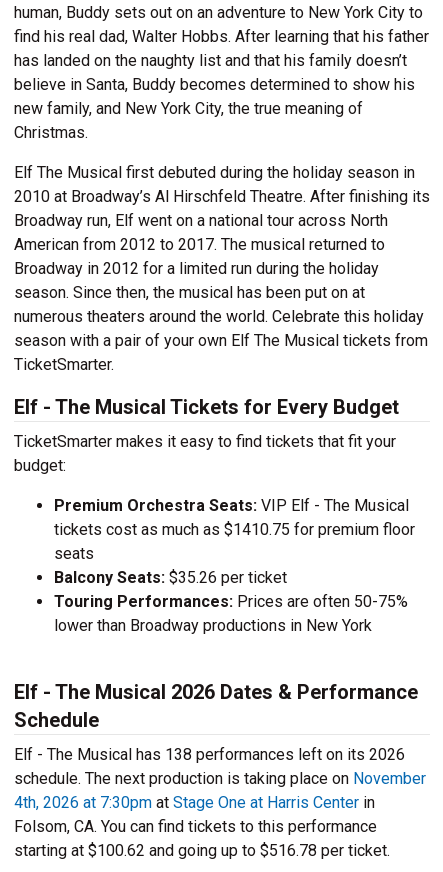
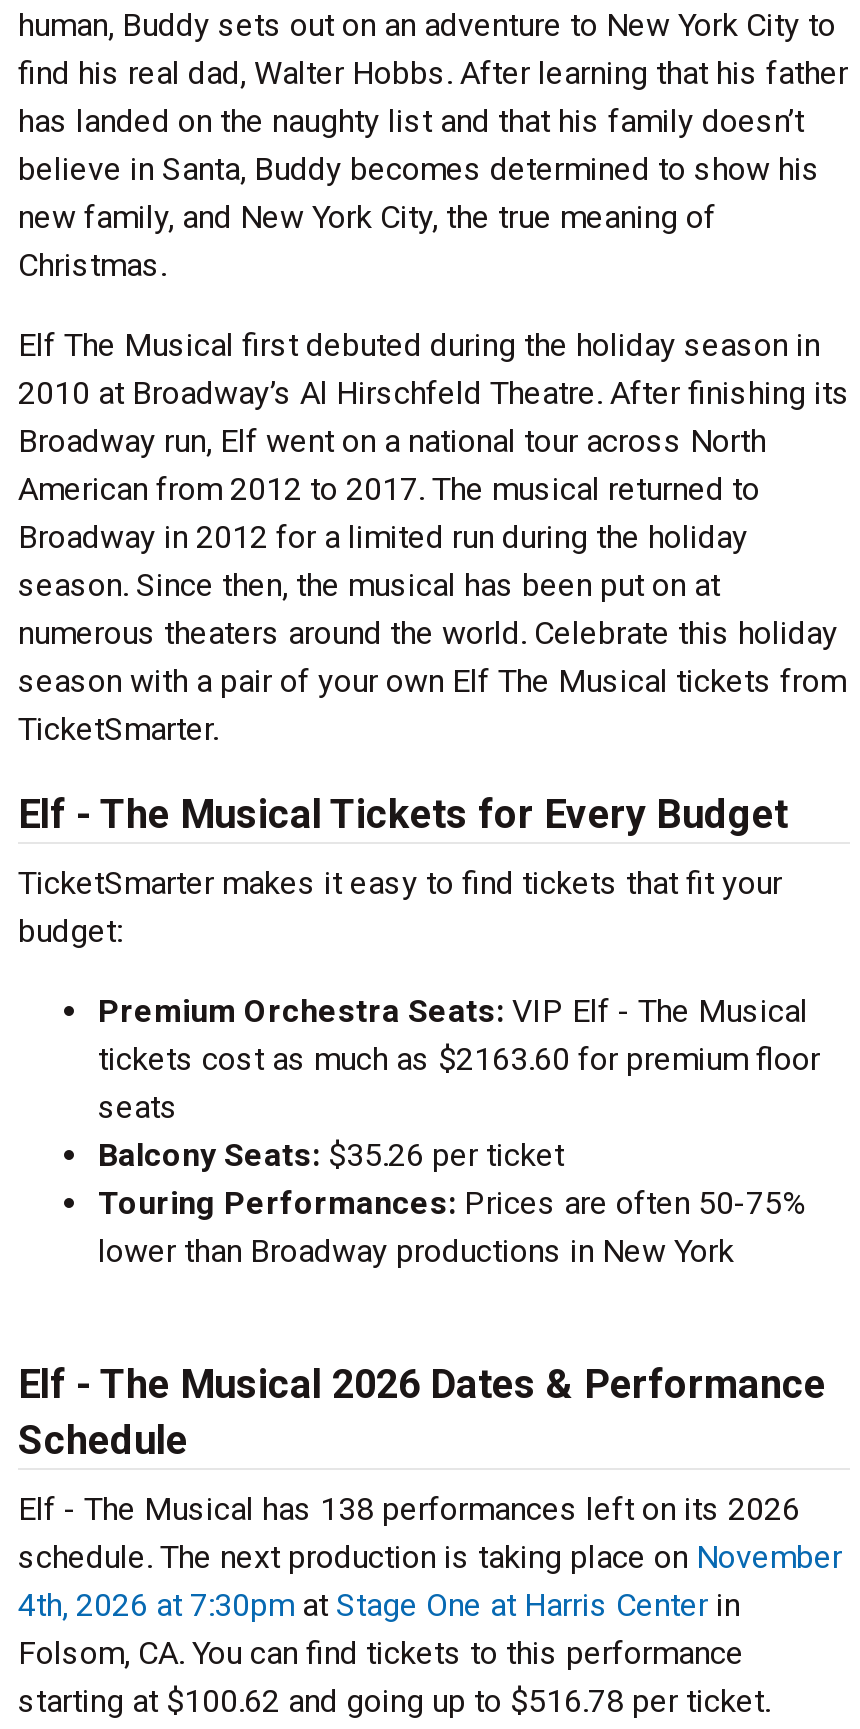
- tickets cost as much as $1410.75 for premium floor
+ tickets cost as much as $2163.60 for premium floor
